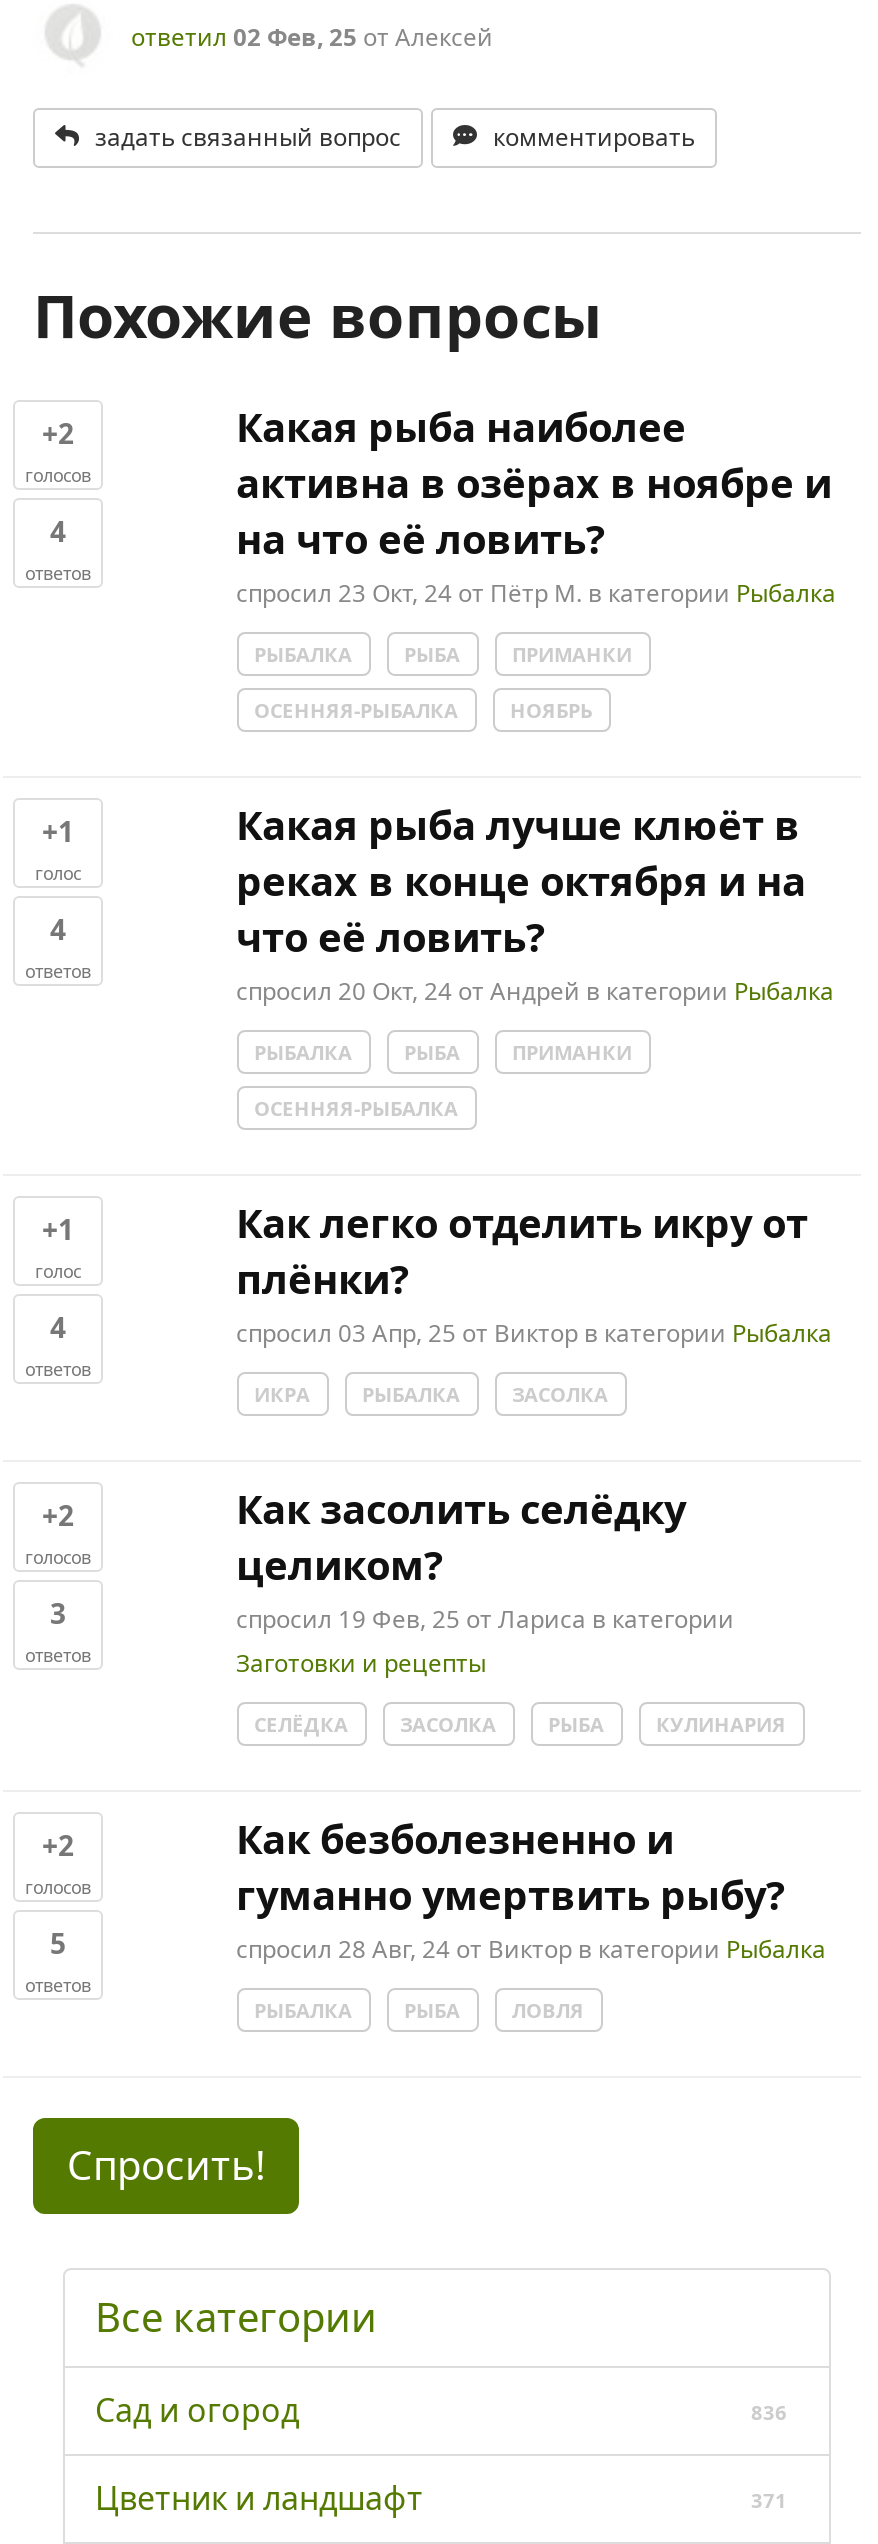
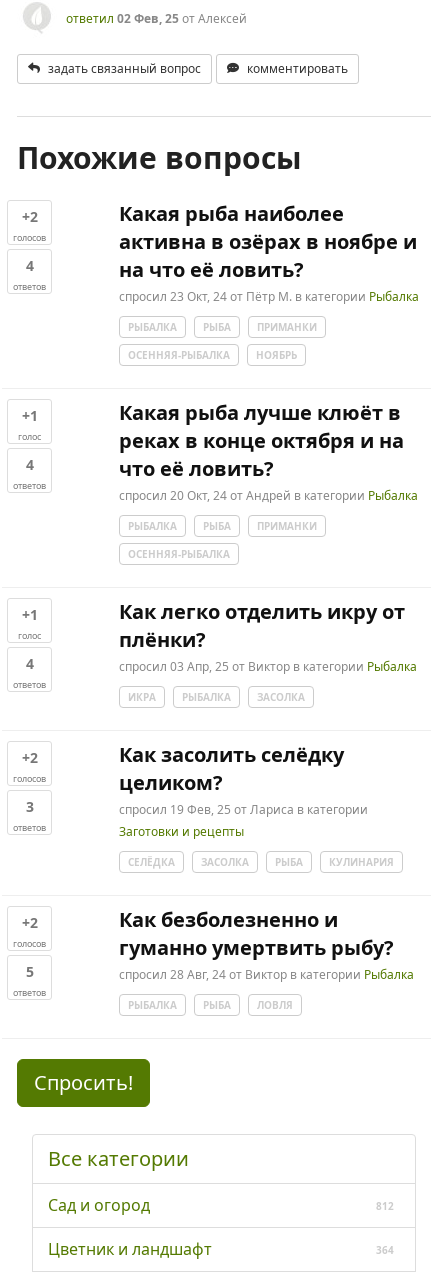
- 836
+ 812

- 371
+ 364
